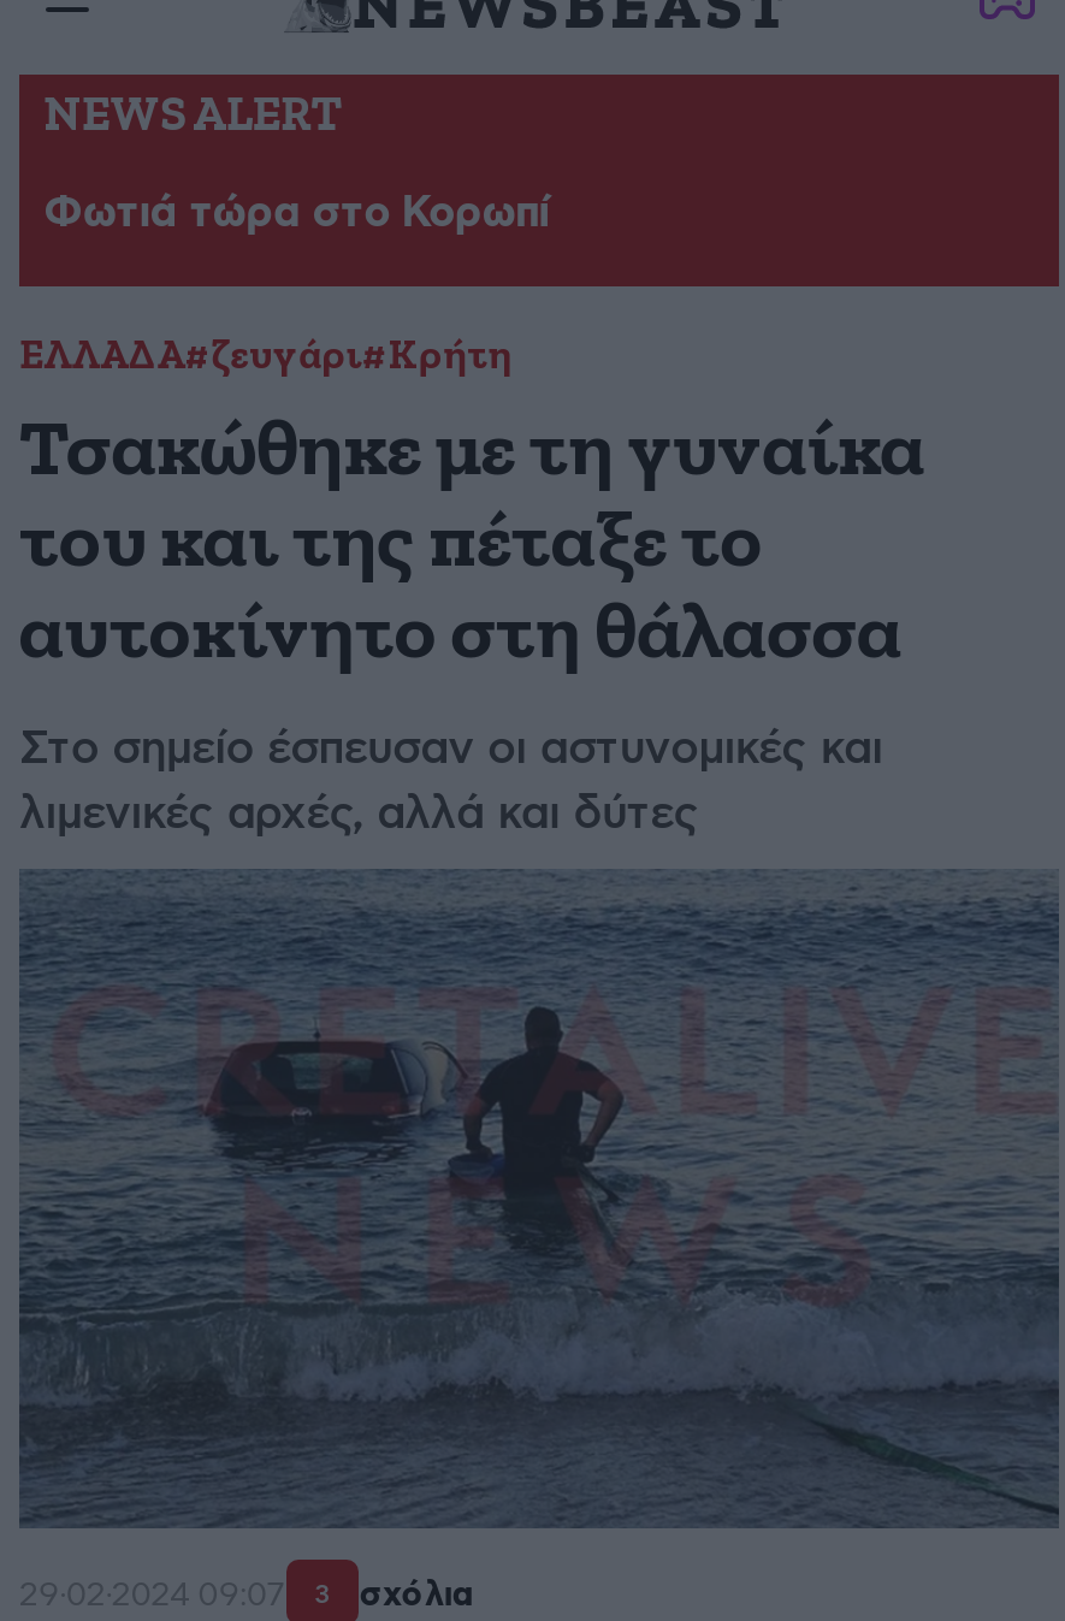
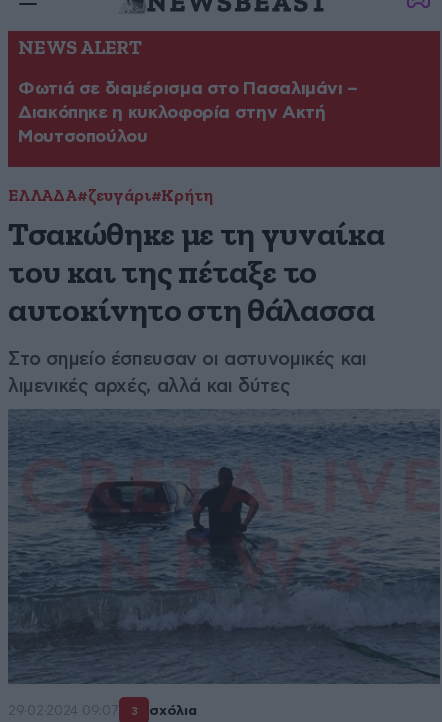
- Φωτιά τώρα στο Κορωπί
+ Φωτιά σε διαμέρισμα στο Πασαλιμάνι –
+ Διακόπηκε η κυκλοφορία στην Ακτή
+ Μουτσοπούλου
